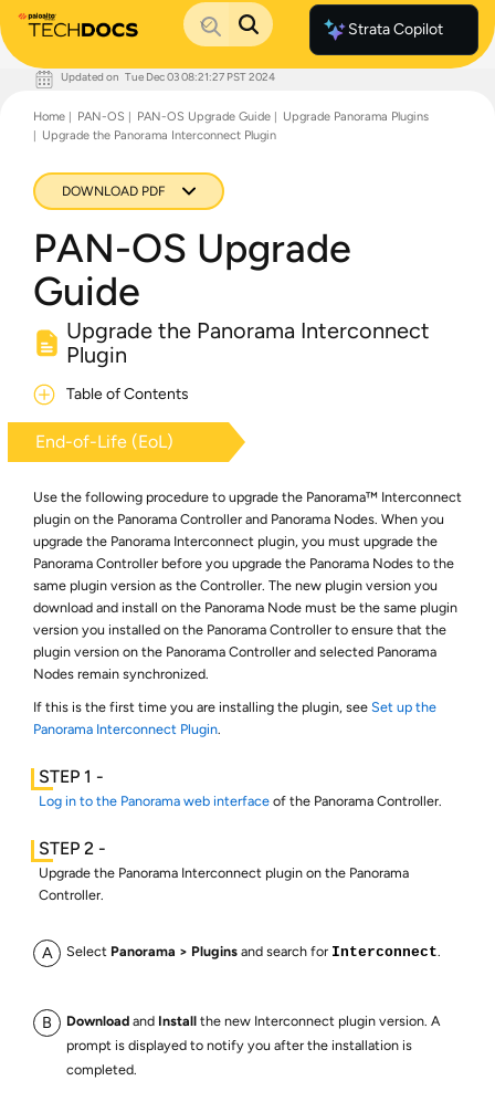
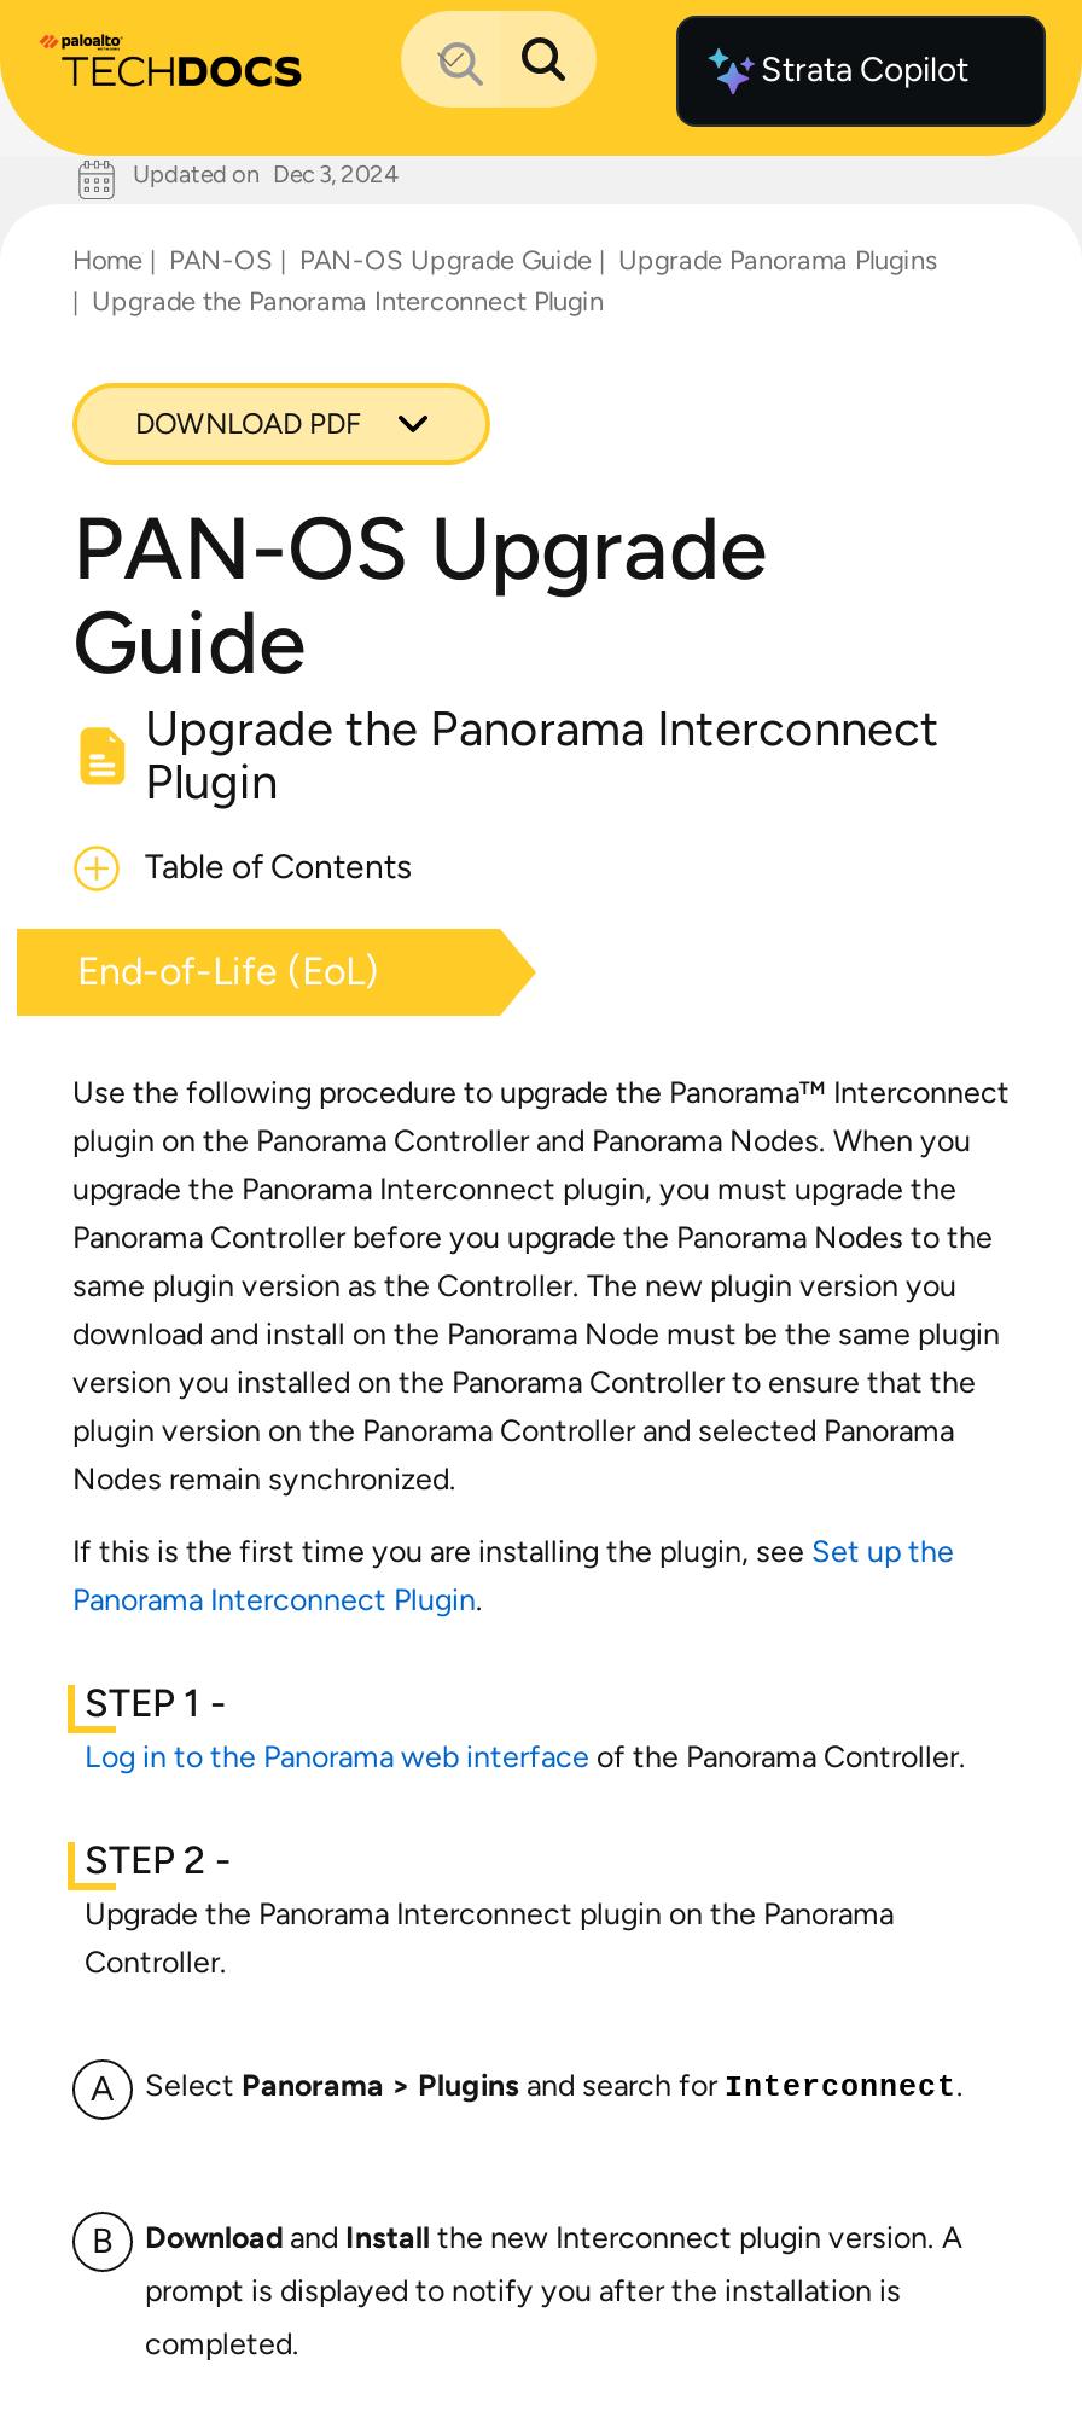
- Updated on Tue Dec 03 08:21:27 PST 2024
+ Updated on Dec 3, 2024
